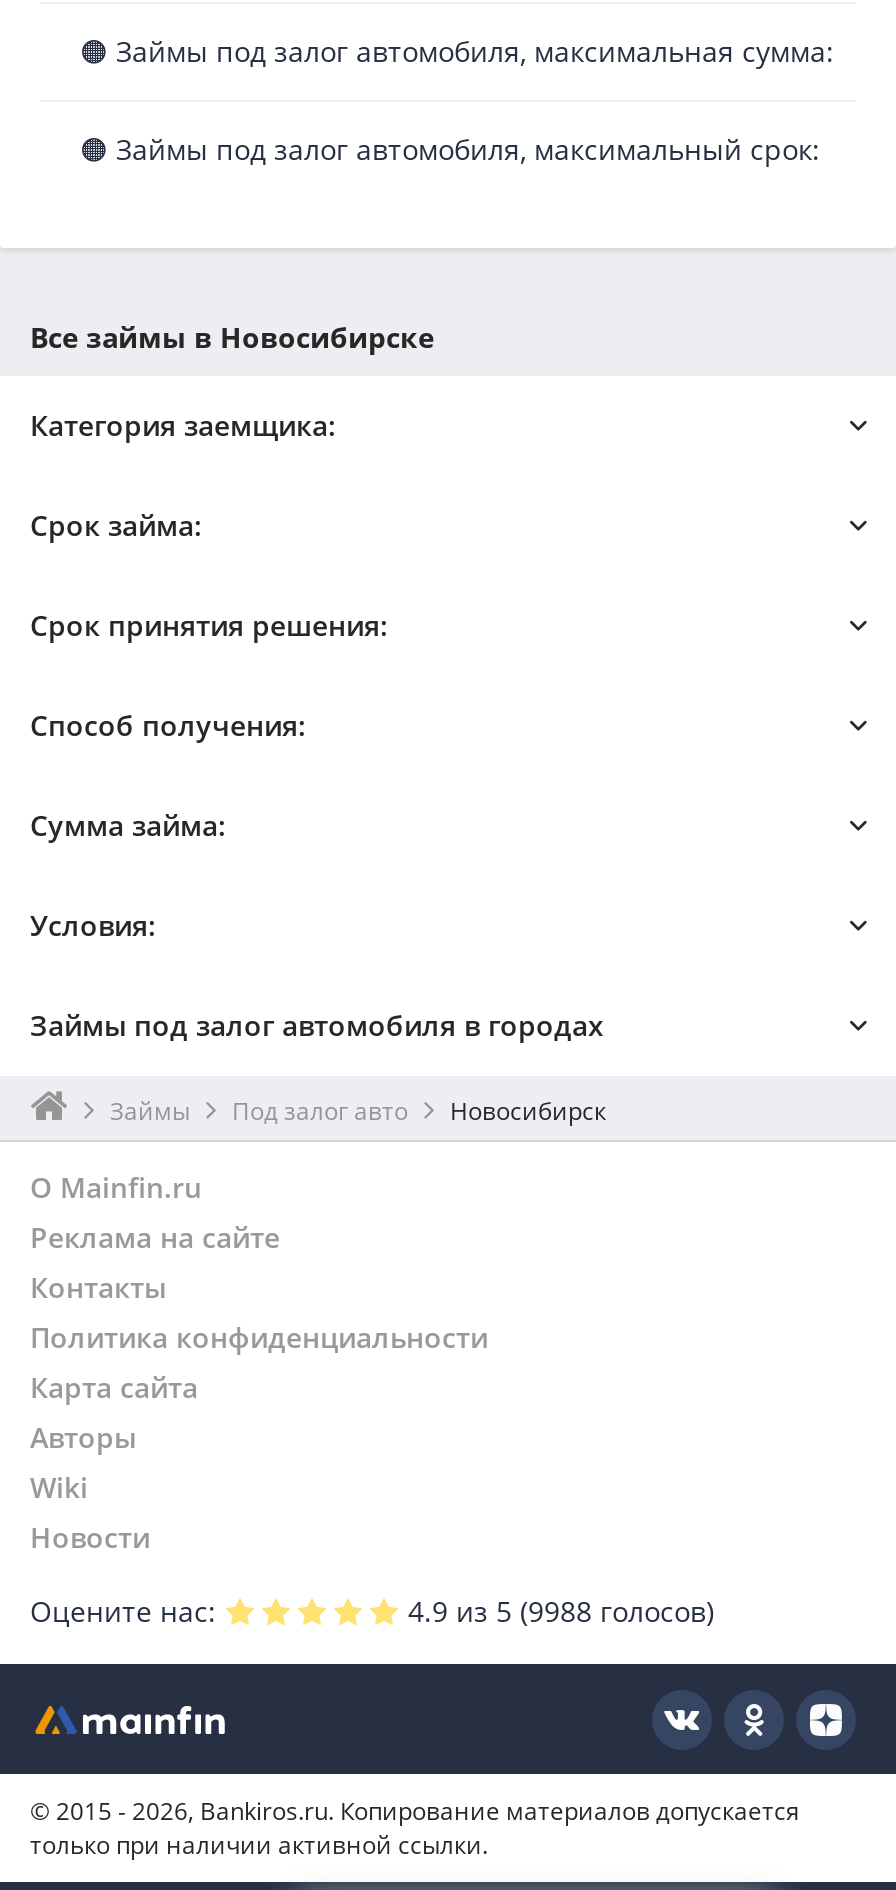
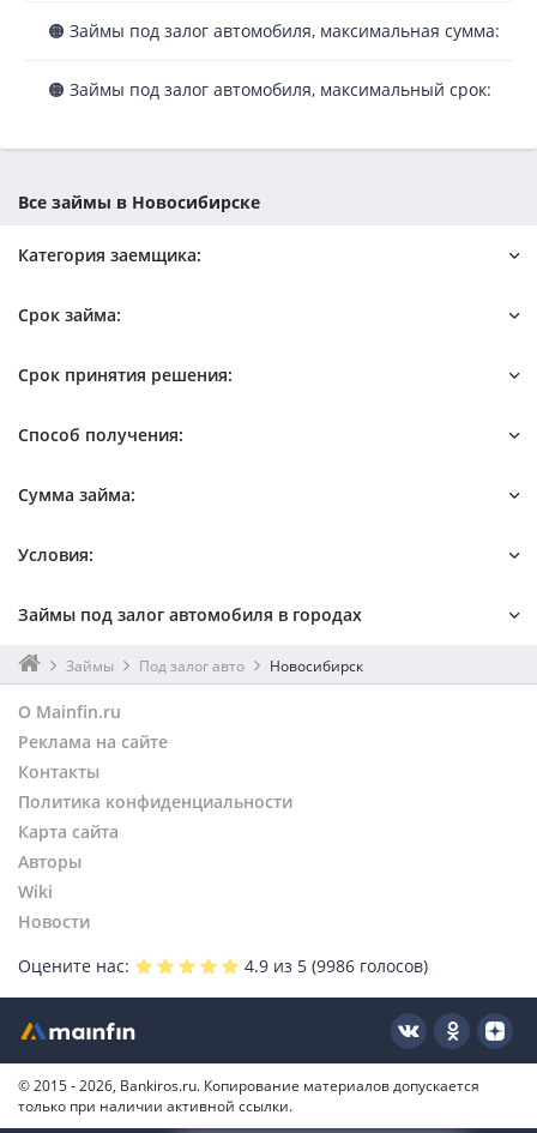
- 4.9 из 5 (9988 голосов)
+ 4.9 из 5 (9986 голосов)
